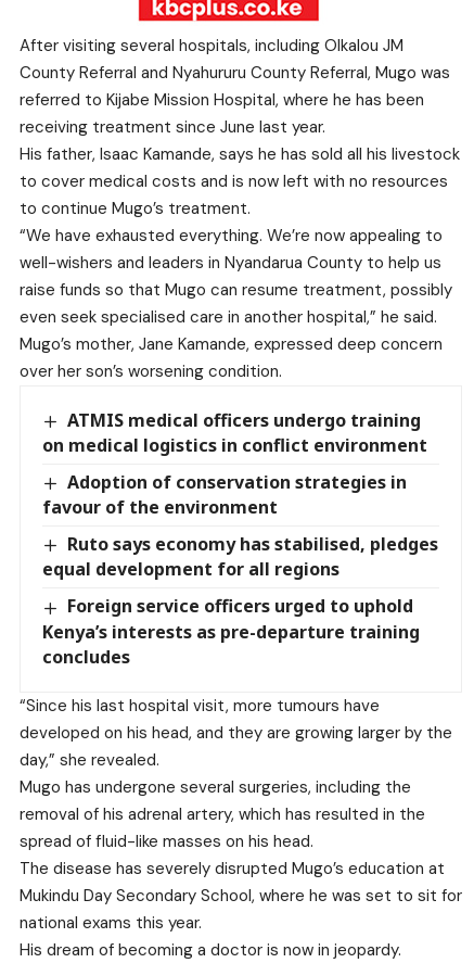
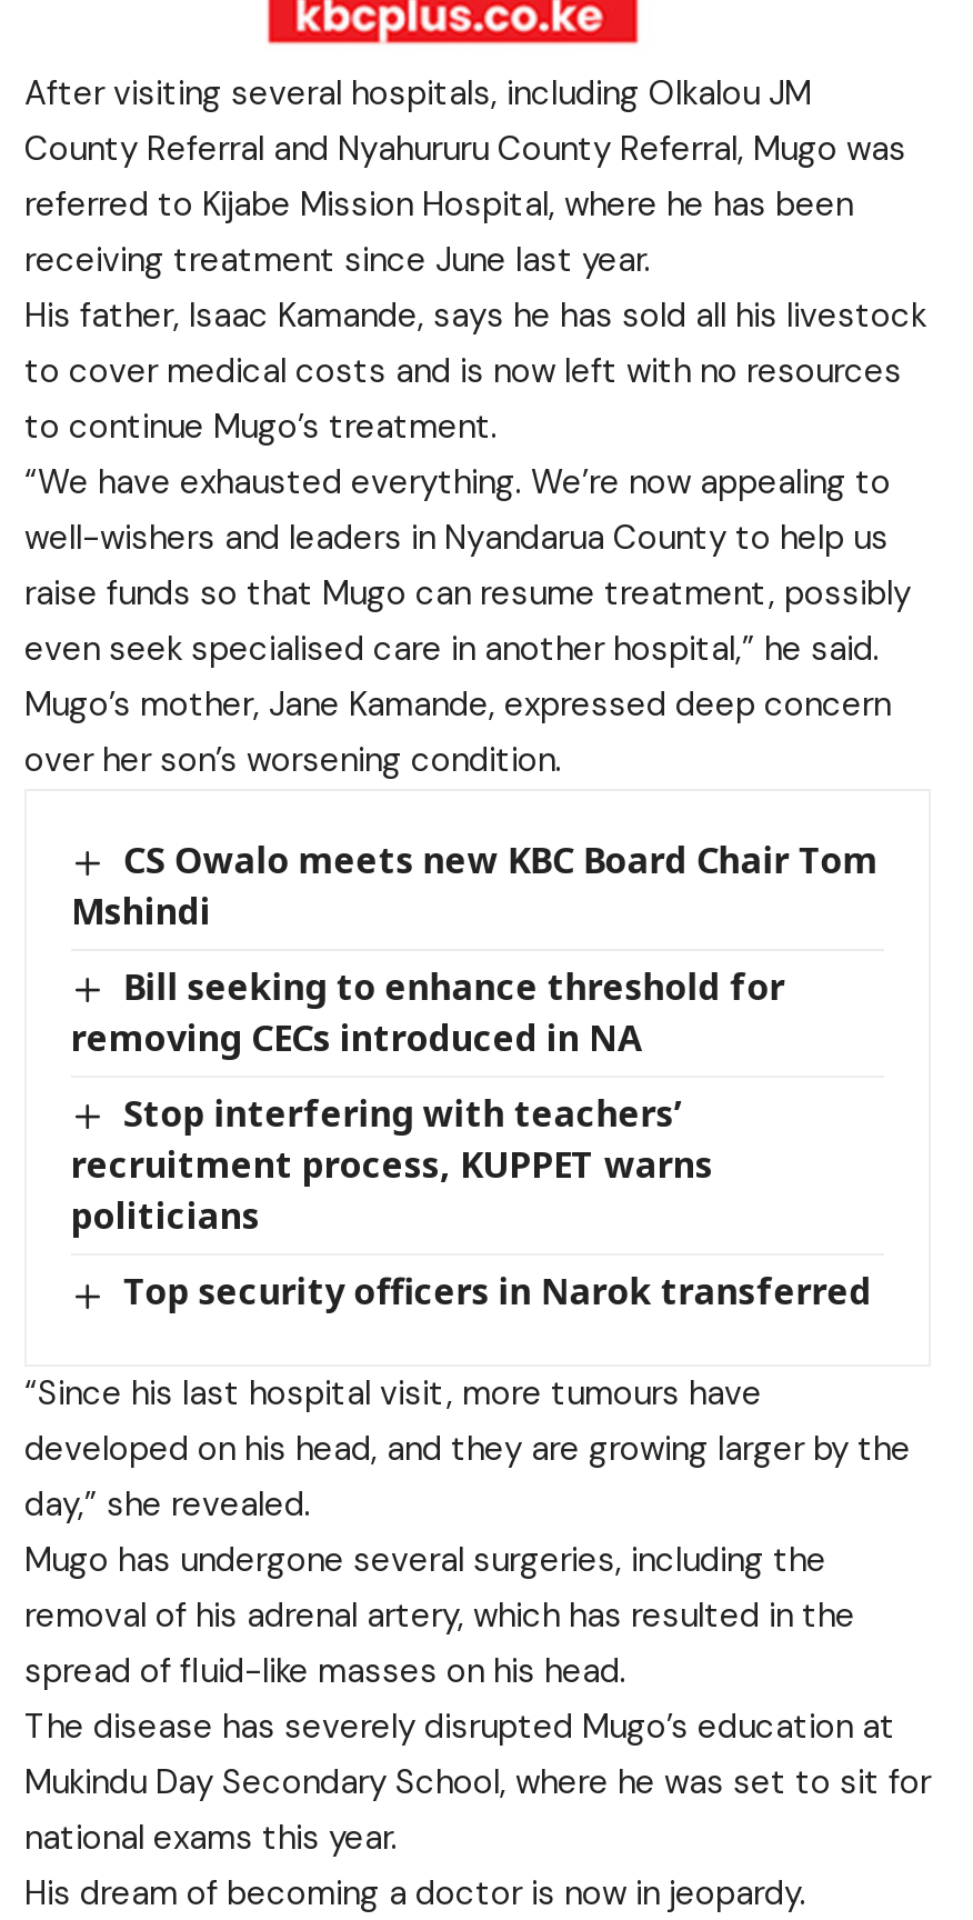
- ATMIS medical officers undergo training
- on medical logistics in conflict environment
+ CS Owalo meets new KBC Board Chair Tom
+ Mshindi

- Adoption of conservation strategies in
- favour of the environment
+ Bill seeking to enhance threshold for
+ removing CECs introduced in NA

- Ruto says economy has stabilised, pledges
- equal development for all regions
+ Stop interfering with teachers’
+ recruitment process, KUPPET warns
+ politicians

- Foreign service officers urged to uphold
- Kenya’s interests as pre-departure training
- concludes
+ Top security officers in Narok transferred
